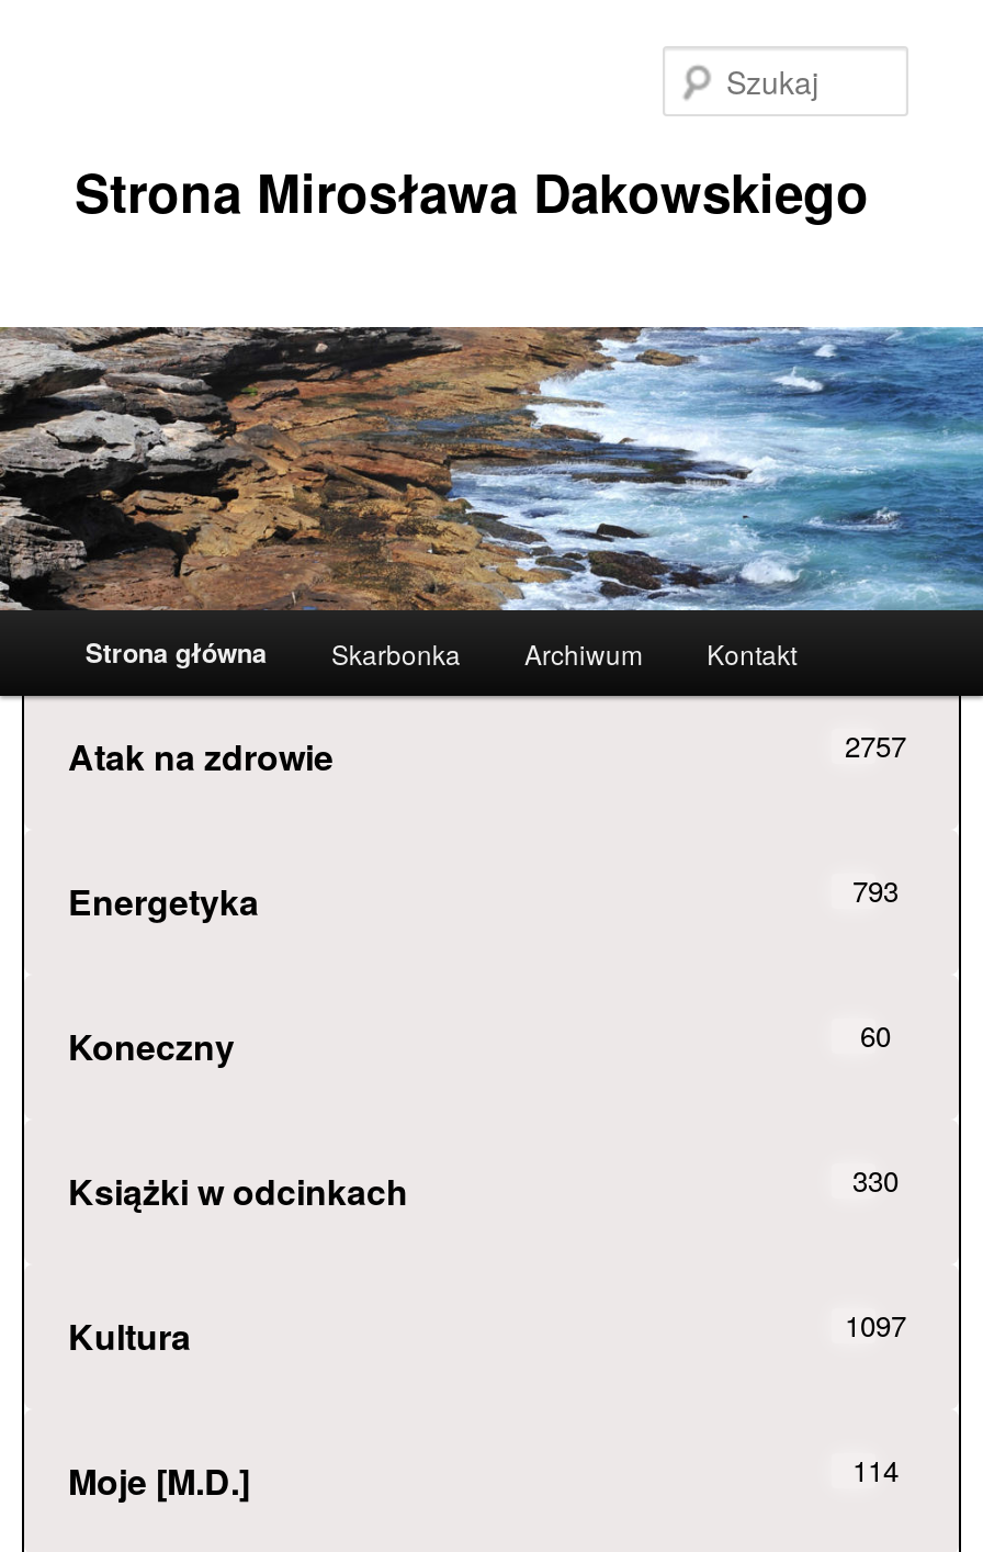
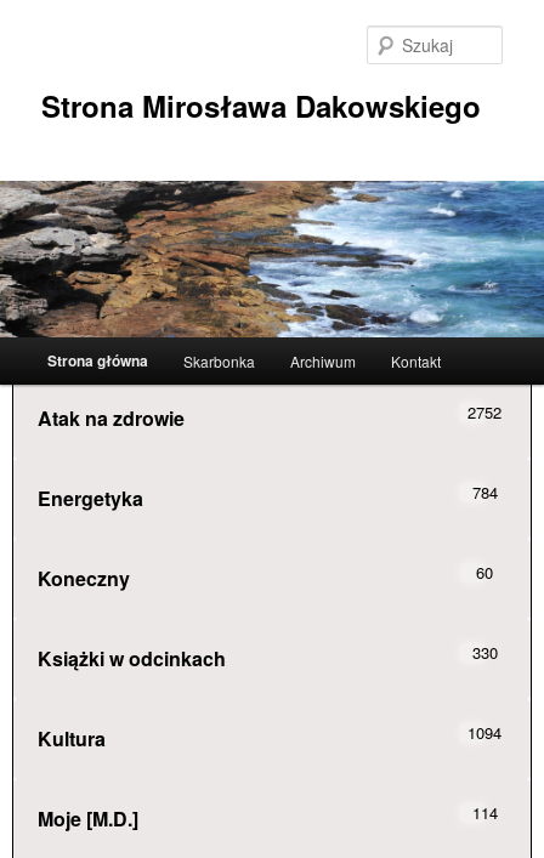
- 2757
+ 2752

- 793
+ 784

- 1097
+ 1094
